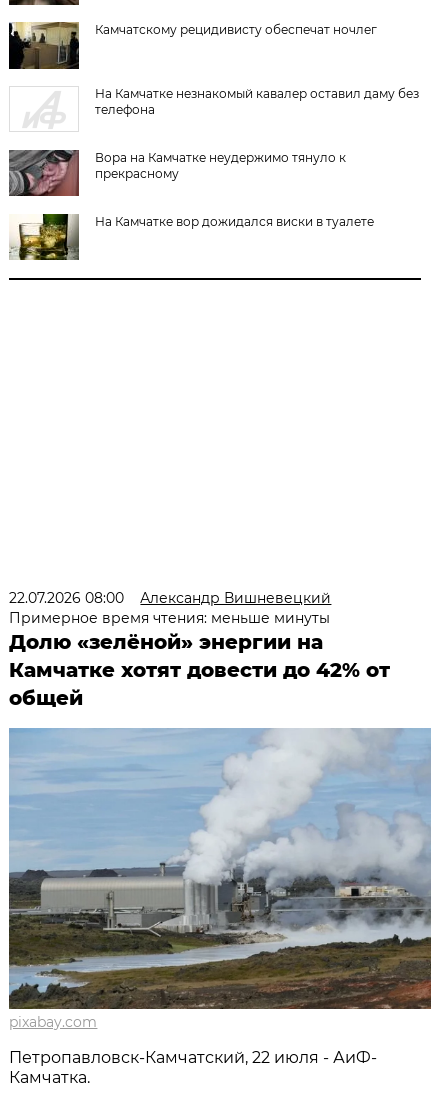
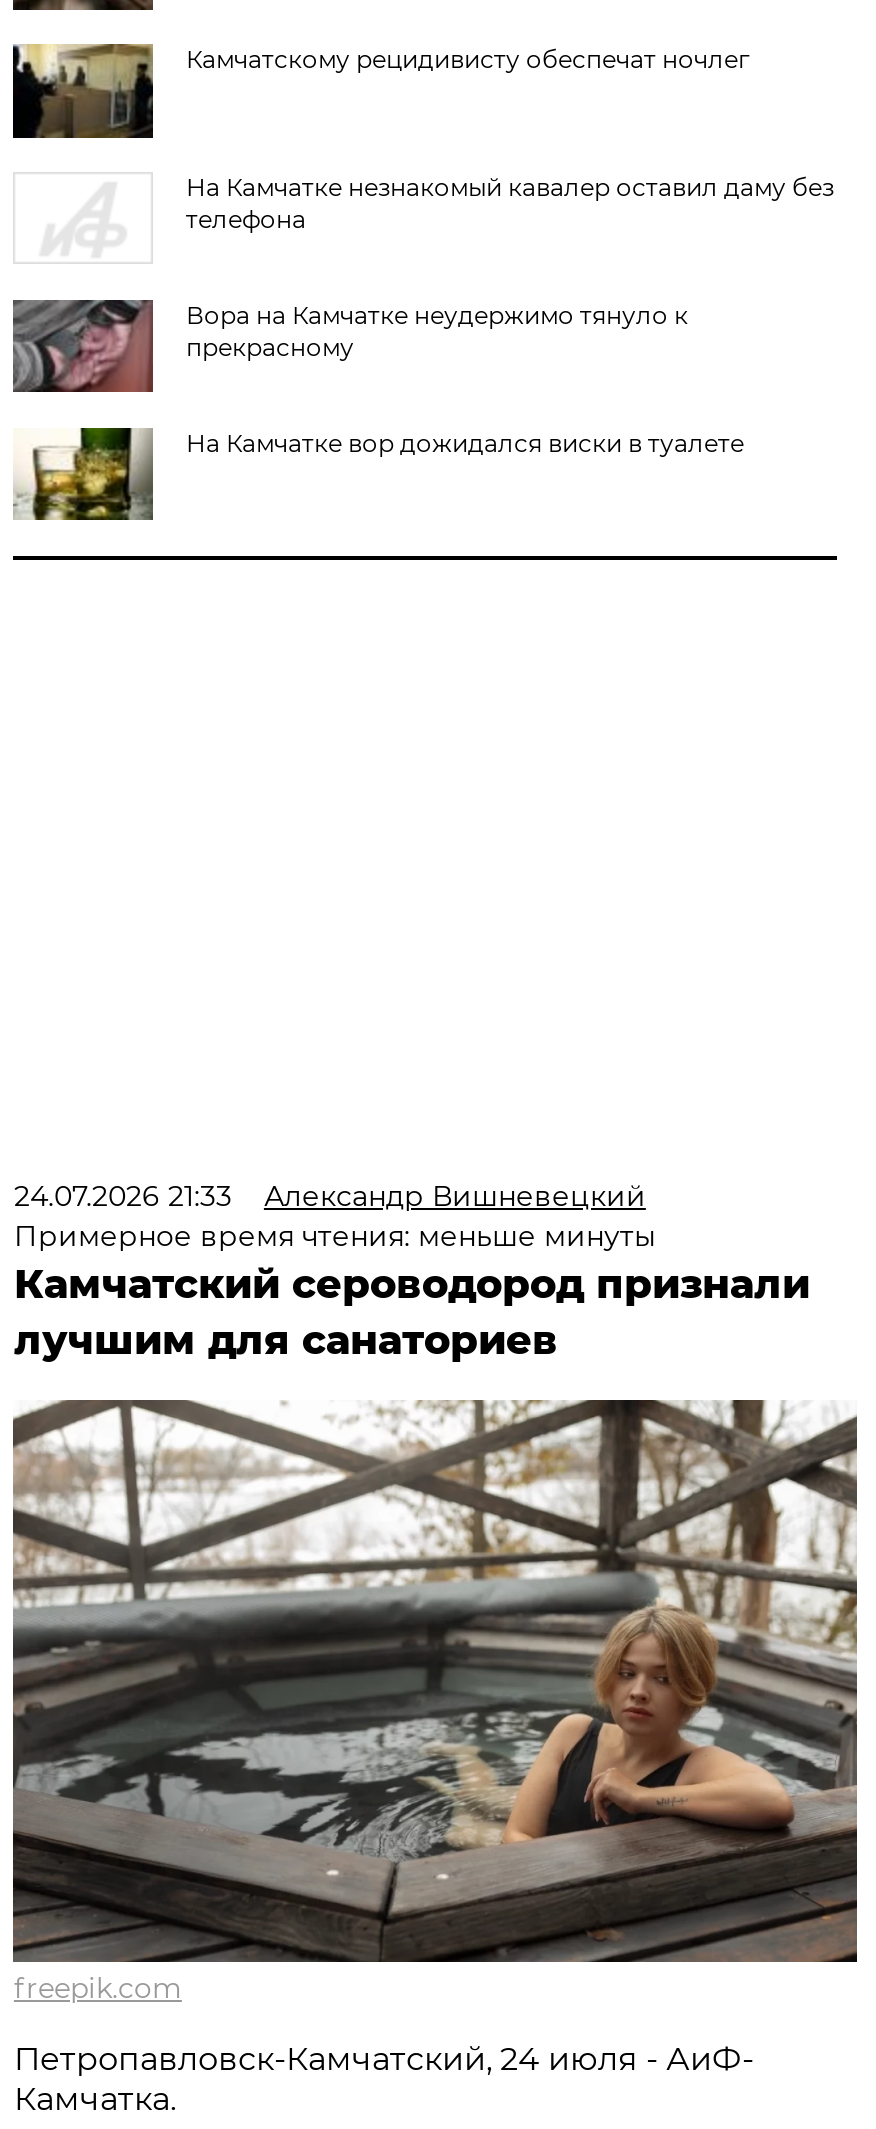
- 22.07.2026 08:00 Александр Вишневецкий
+ 24.07.2026 21:33 Александр Вишневецкий

- Долю «зелёной» энергии на
- Камчатке хотят довести до 42% от
- общей
+ Камчатский сероводород признали
+ лучшим для санаториев

- [image]
- pixabay.com
+ [image]
+ freepik.com

- Петропавловск-Камчатский, 22 июля - АиФ-
+ Петропавловск-Камчатский, 24 июля - АиФ-
